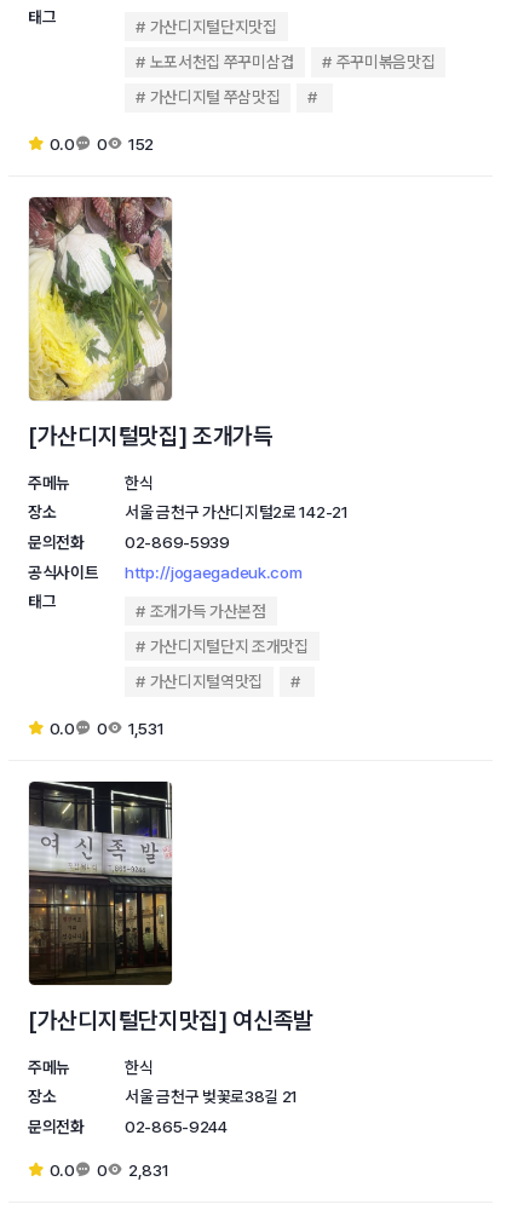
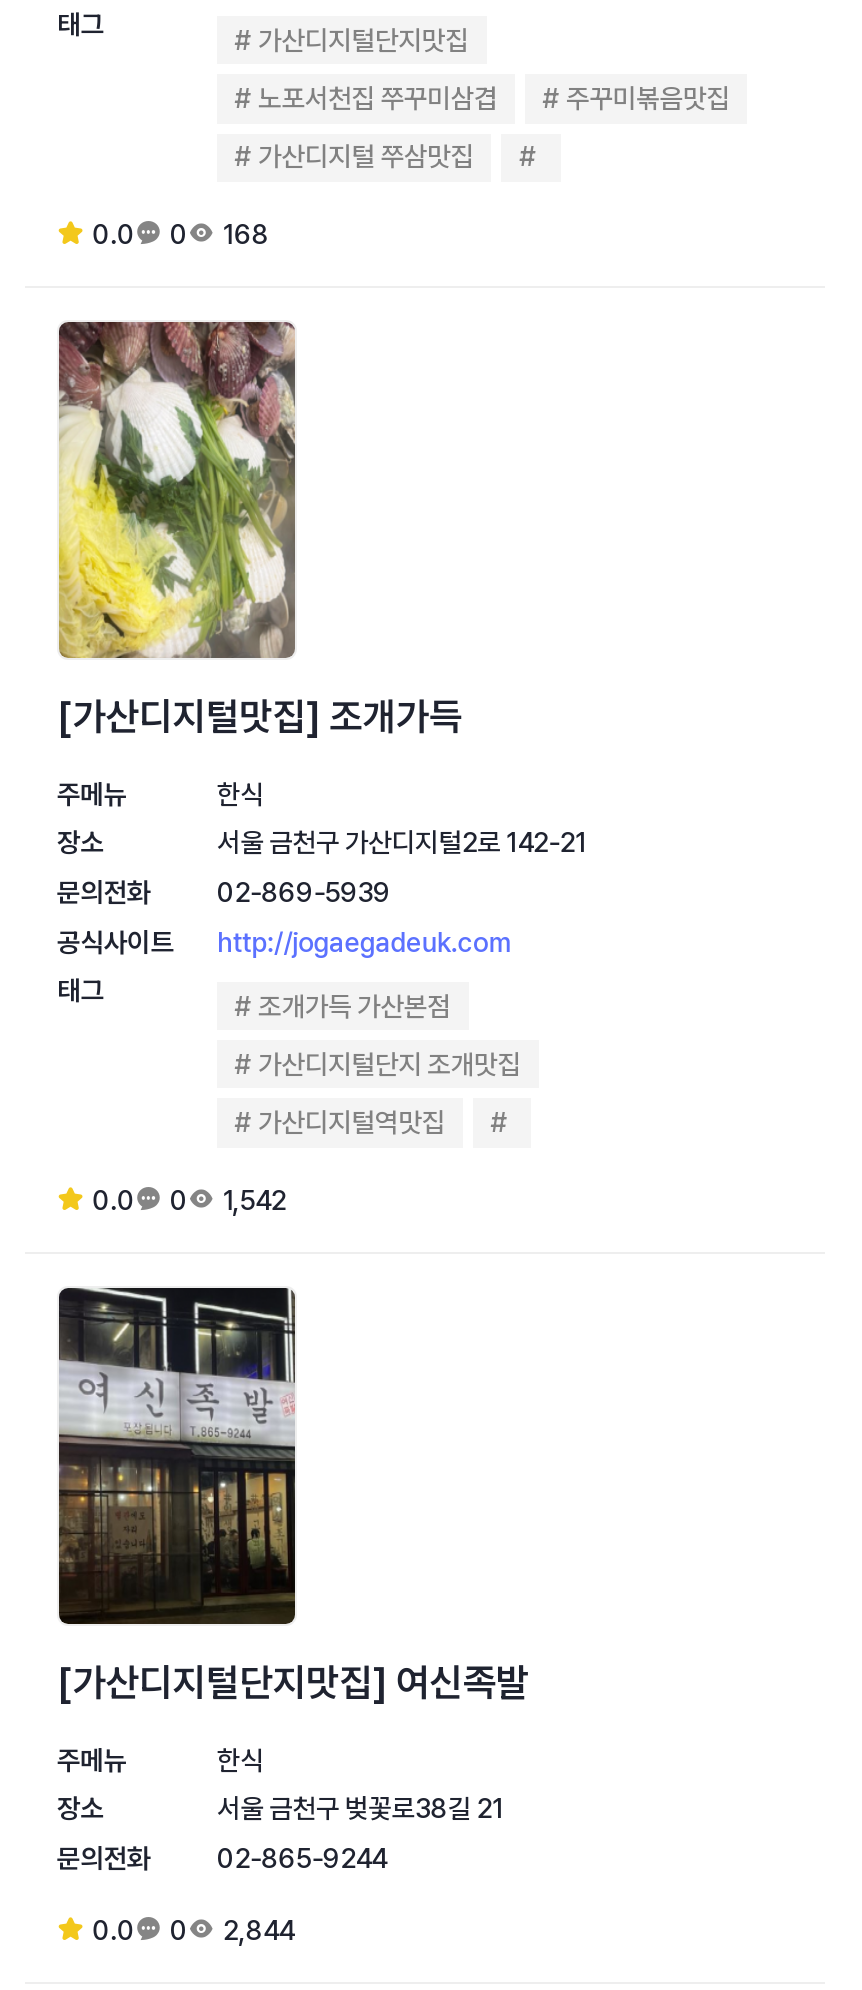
- 0.0 0 152
+ 0.0 0 168

- 0.0 0 1,531
+ 0.0 0 1,542

- 0.0 0 2,831
+ 0.0 0 2,844
